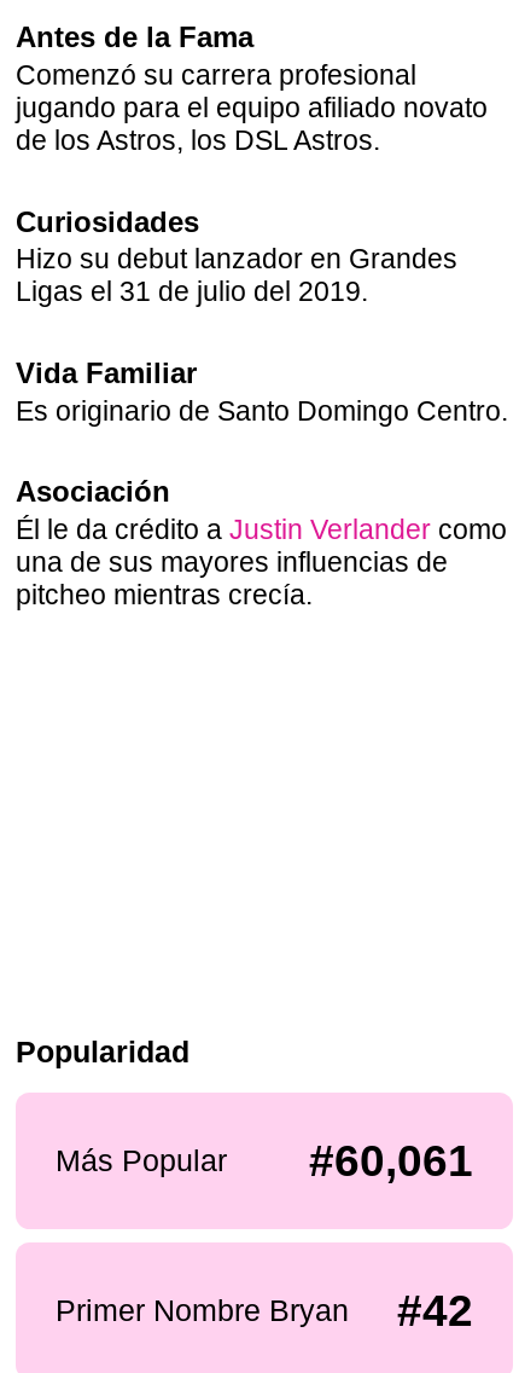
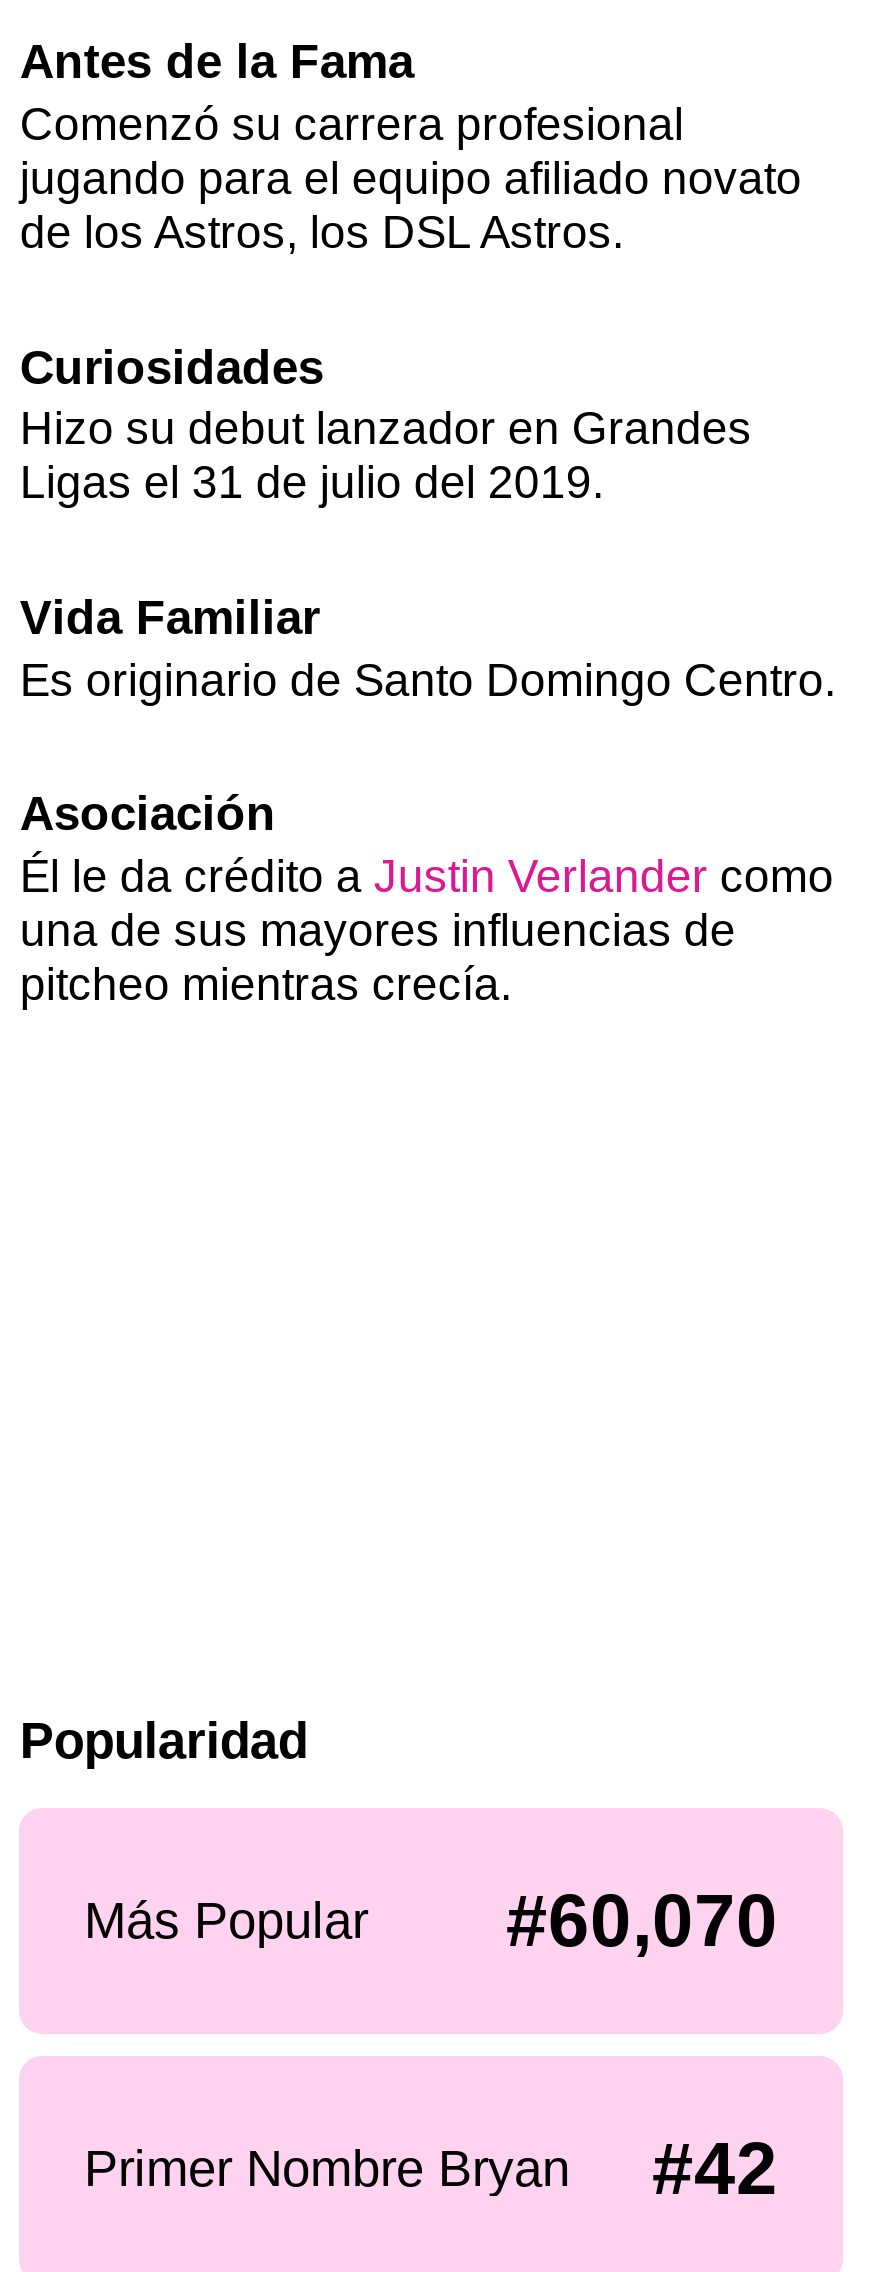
- #60,061
+ #60,070
